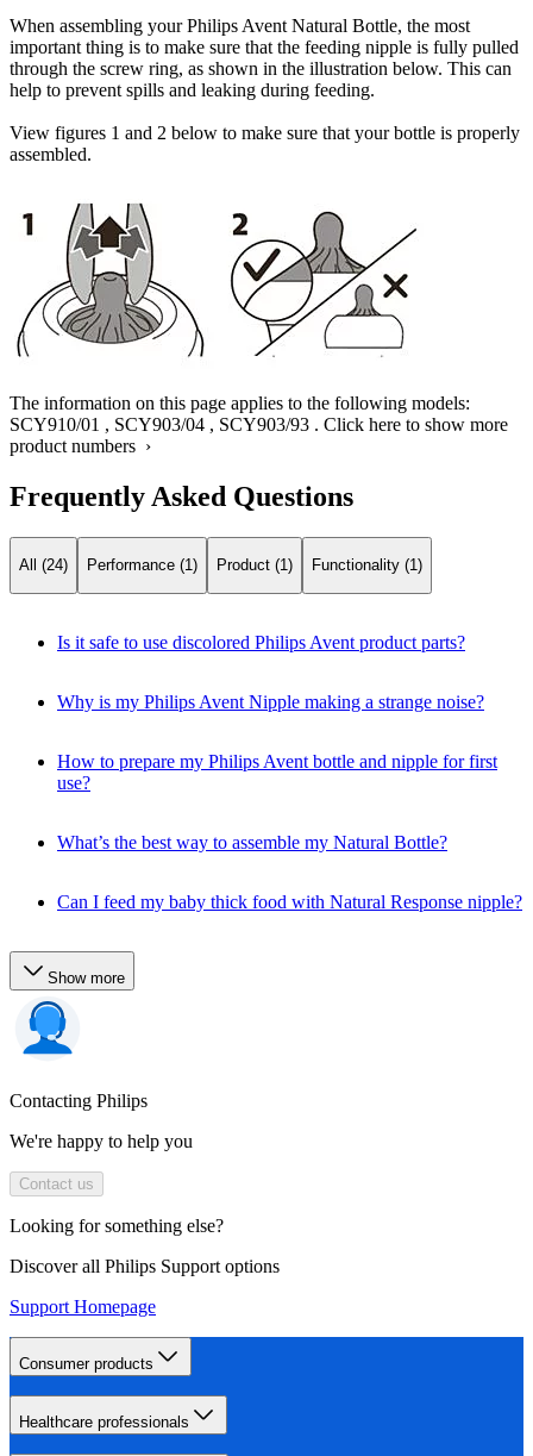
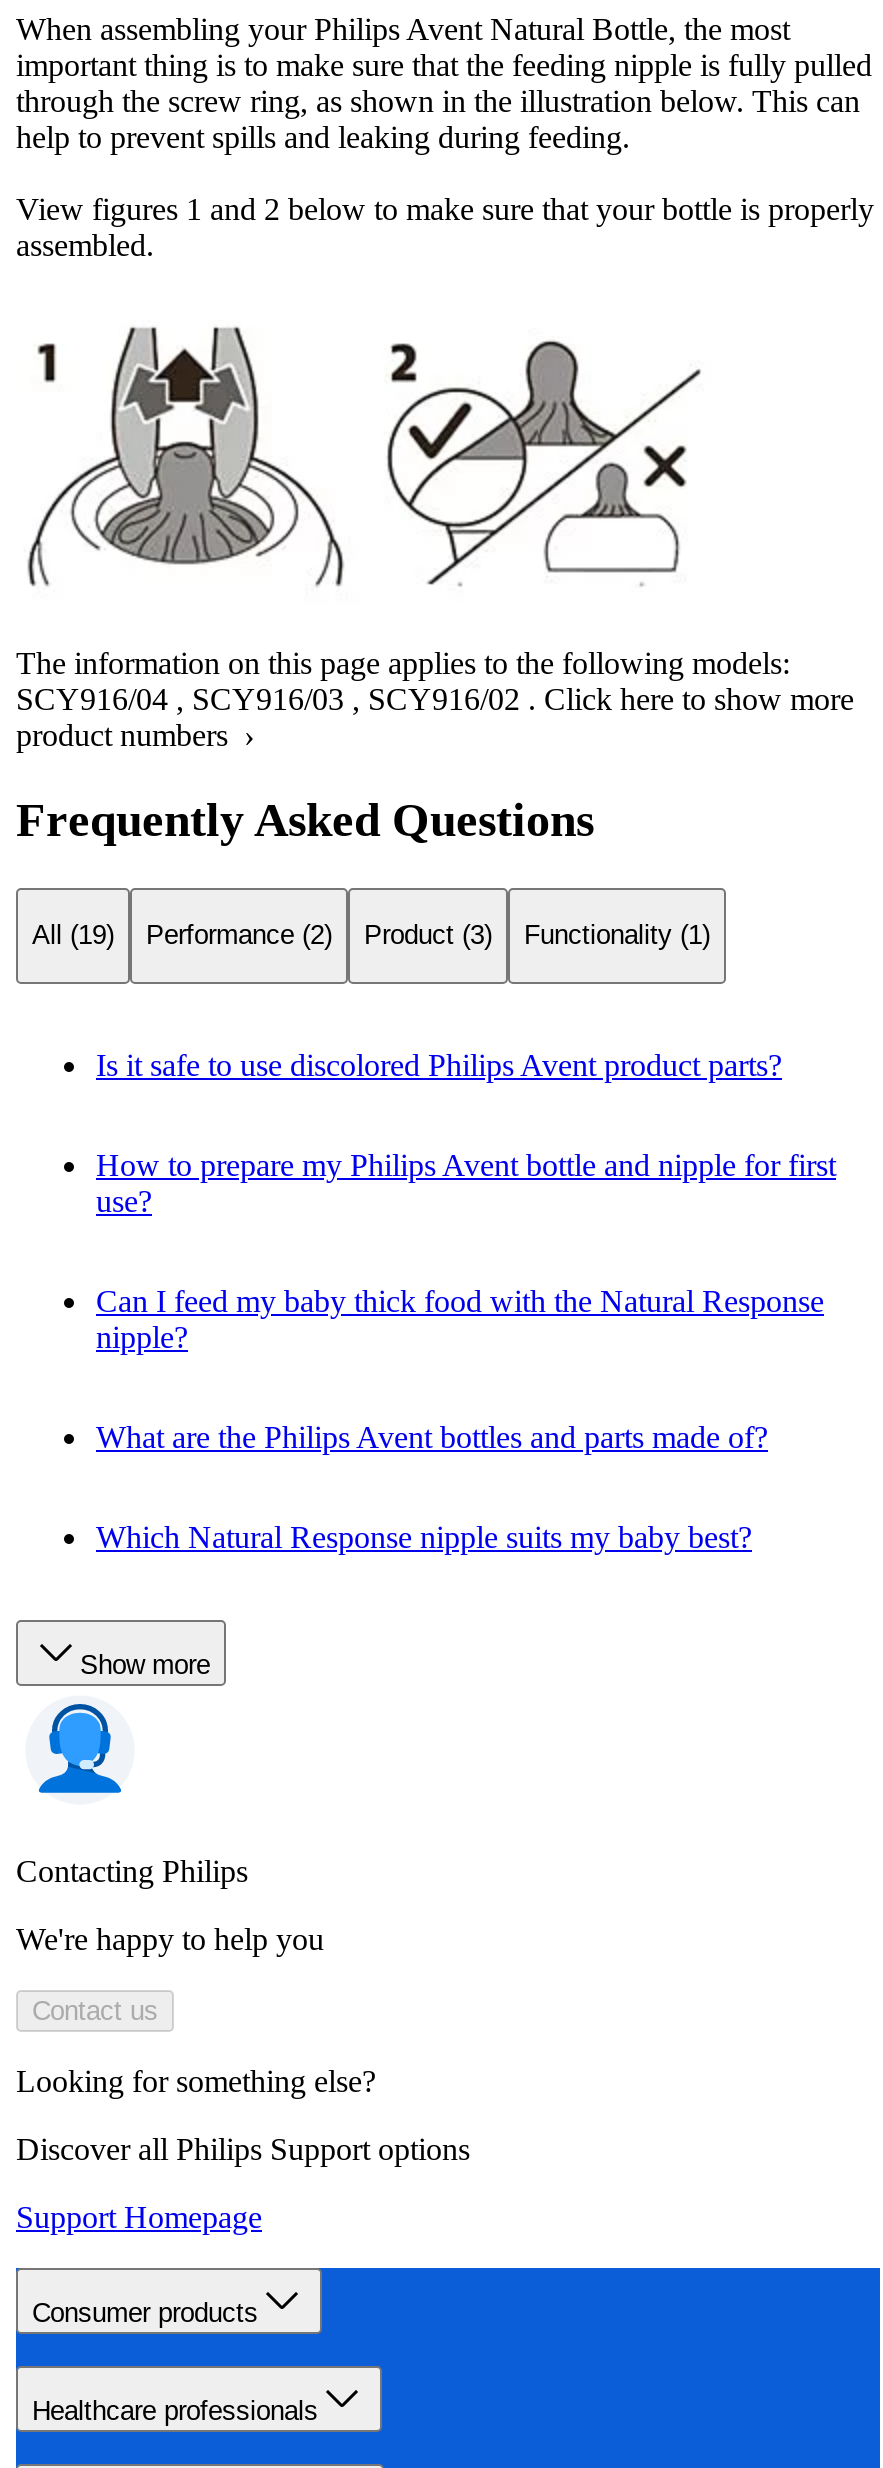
- SCY910/01, SCY903/04, SCY903/93. Click here to show more
+ SCY916/04, SCY916/03, SCY916/02. Click here to show more

- All (24)
+ All (19)

- Performance (1)
+ Performance (2)

- Product (1)
+ Product (3)

- Why is my Philips Avent Nipple making a strange noise?

moved up: How to prepare my Philips Avent bottle and nipple for first | use?

- What’s the best way to assemble my Natural Bottle?
- Can I feed my baby thick food with Natural Response nipple?
+ Can I feed my baby thick food with the Natural Response
+ nipple?
+ What are the Philips Avent bottles and parts made of?
+ Which Natural Response nipple suits my baby best?
